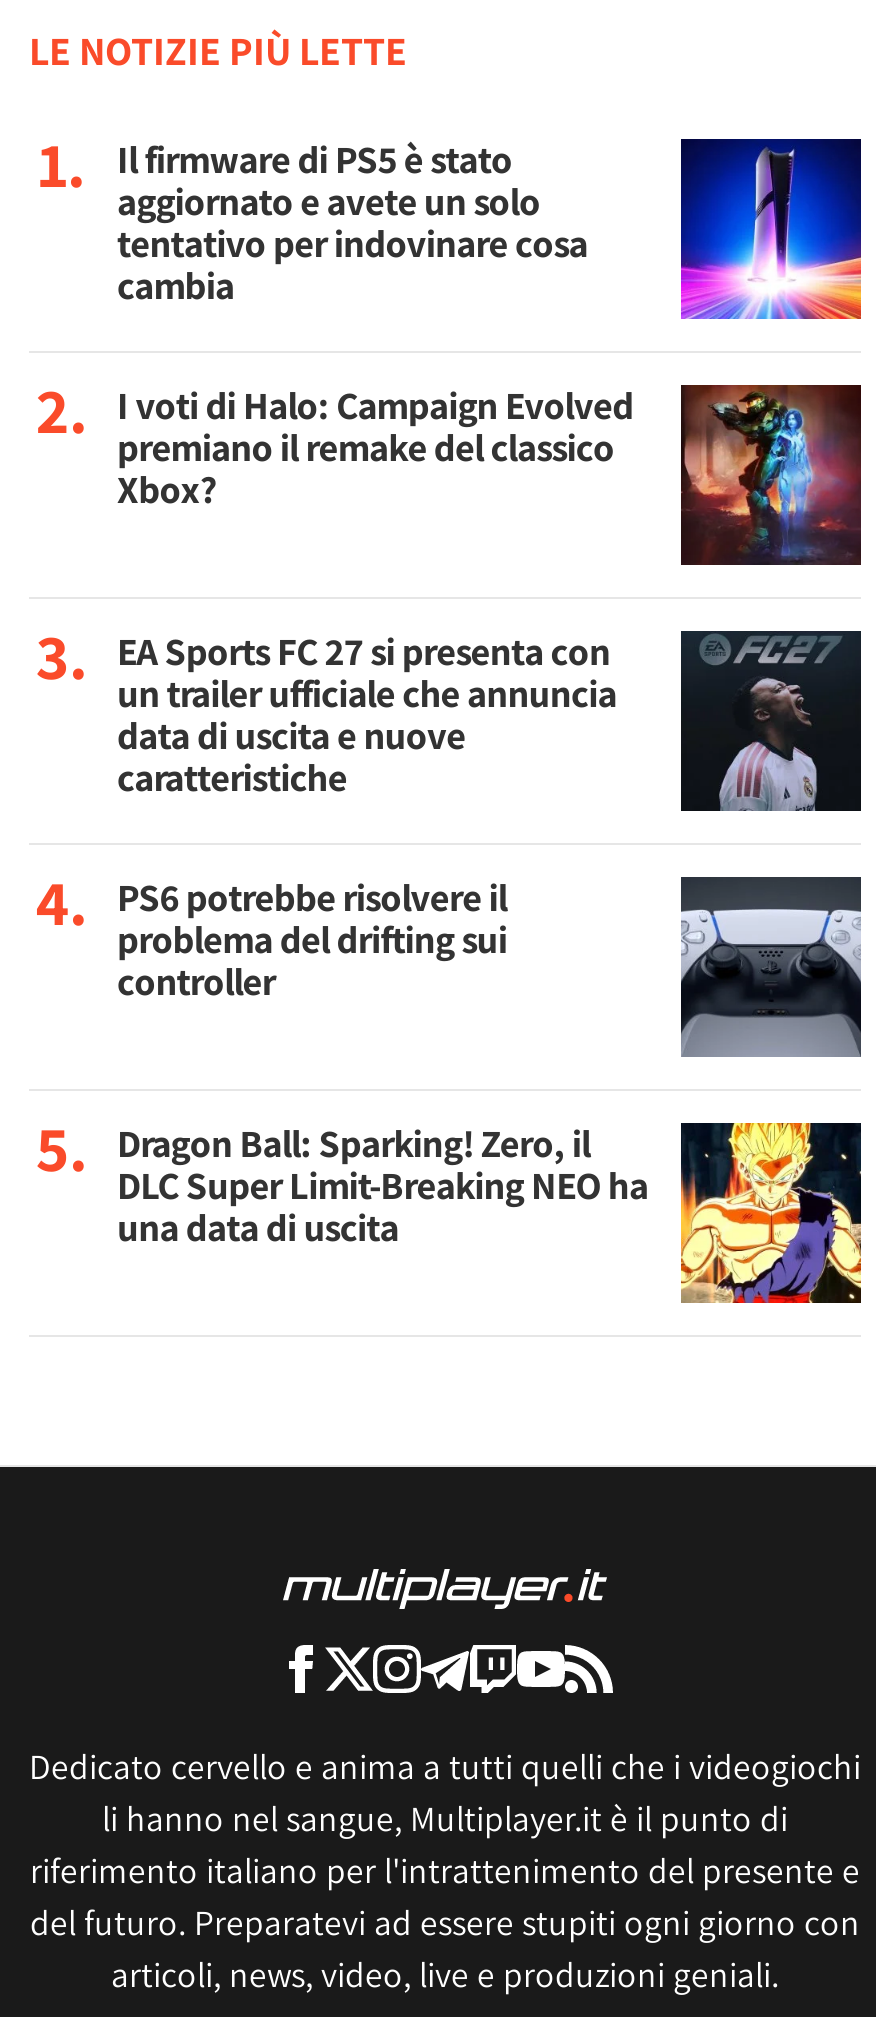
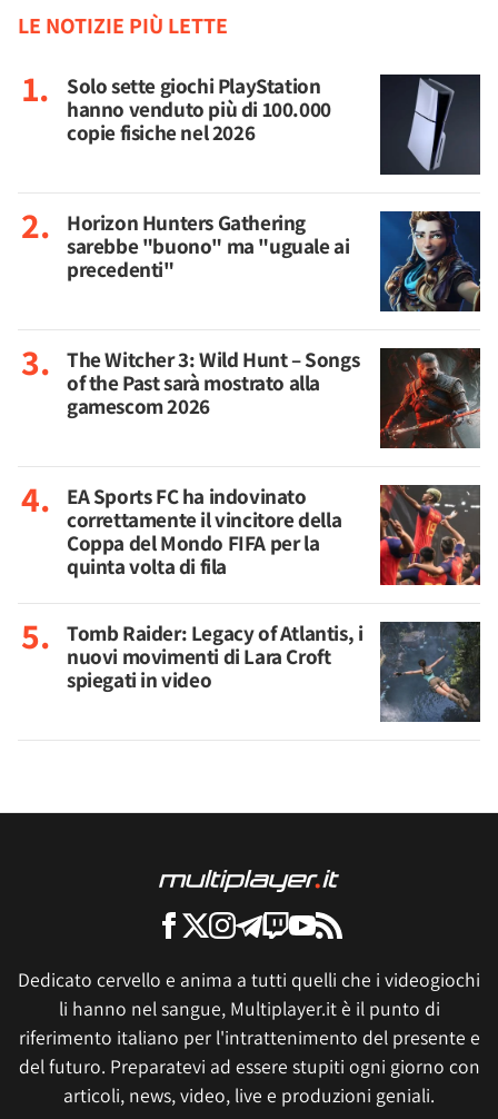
- Il firmware di PS5 è stato
- aggiornato e avete un solo
- tentativo per indovinare cosa
- cambia
+ Solo sette giochi PlayStation
+ hanno venduto più di 100.000
+ copie fisiche nel 2026

- [image]
+ [image]

- [image]
- I voti di Halo: Campaign Evolved
- premiano il remake del classico
- Xbox?
+ [image]
+ Horizon Hunters Gathering
+ sarebbe "buono" ma "uguale ai
+ precedenti"

- [image]
- EA Sports FC 27 si presenta con
- un trailer ufficiale che annuncia
- data di uscita e nuove
- caratteristiche
+ [image]
+ The Witcher 3: Wild Hunt – Songs
+ of the Past sarà mostrato alla
+ gamescom 2026

- PS6 potrebbe risolvere il
- problema del drifting sui
- controller
+ EA Sports FC ha indovinato
+ correttamente il vincitore della
+ Coppa del Mondo FIFA per la
+ quinta volta di fila

- [image]
+ [image]

- [image]
- Dragon Ball: Sparking! Zero, il
- DLC Super Limit-Breaking NEO ha
- una data di uscita
+ [image]
+ Tomb Raider: Legacy of Atlantis, i
+ nuovi movimenti di Lara Croft
+ spiegati in video
